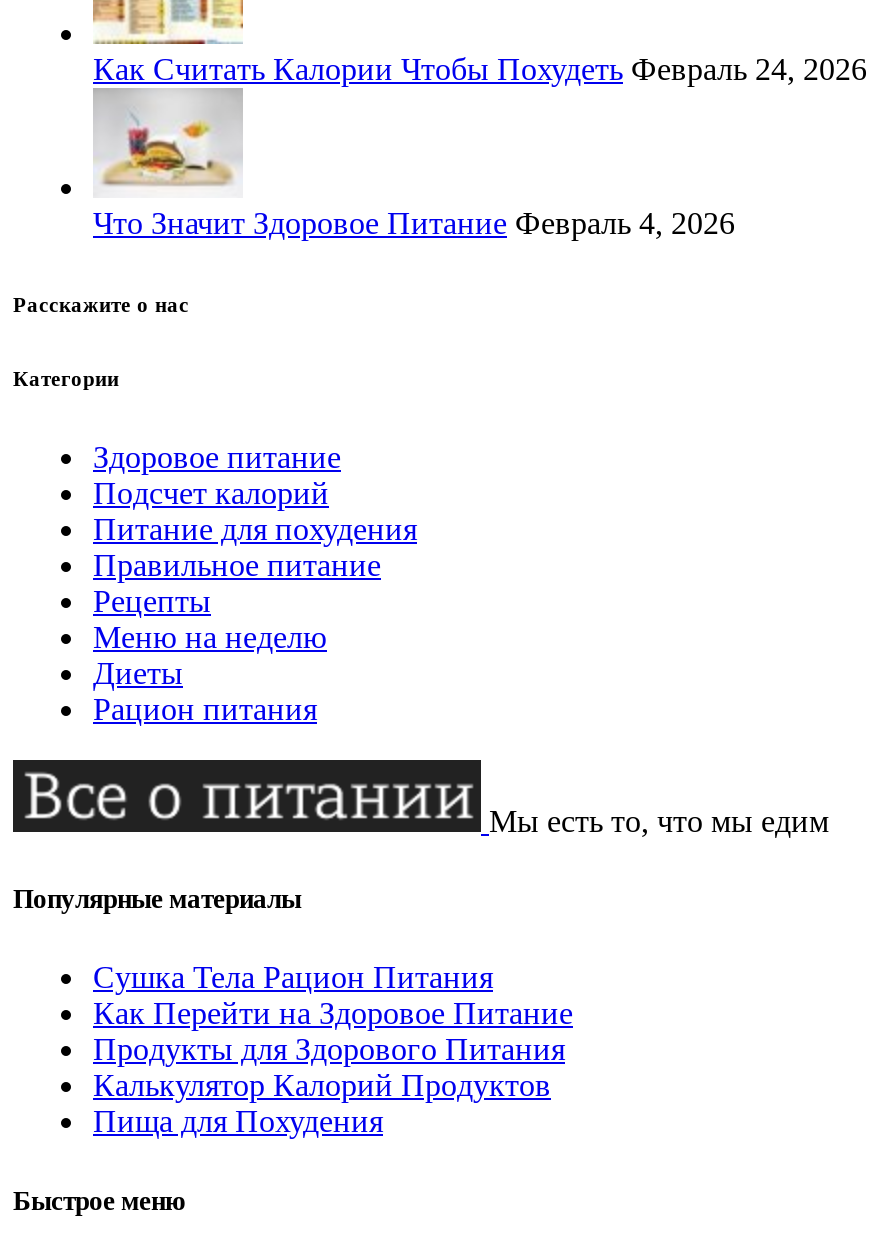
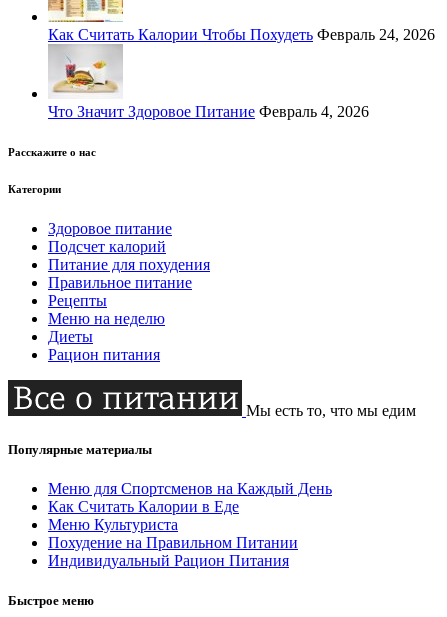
- Сушка Тела Рацион Питания
- Как Перейти на Здоровое Питание
- Продукты для Здорового Питания
- Калькулятор Калорий Продуктов
- Пища для Похудения
+ Меню для Спортсменов на Каждый День
+ Как Считать Калории в Еде
+ Меню Культуриста
+ Похудение на Правильном Питании
+ Индивидуальный Рацион Питания
